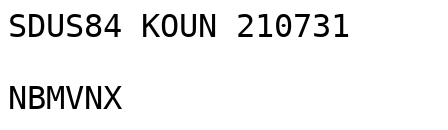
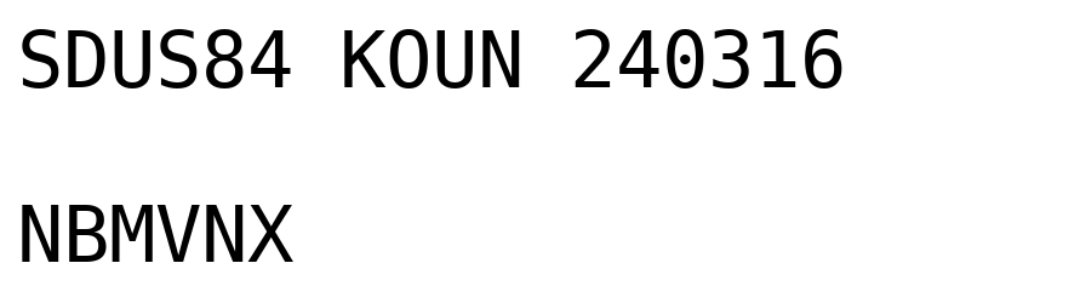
- SDUS84 KOUN 210731
+ SDUS84 KOUN 240316
